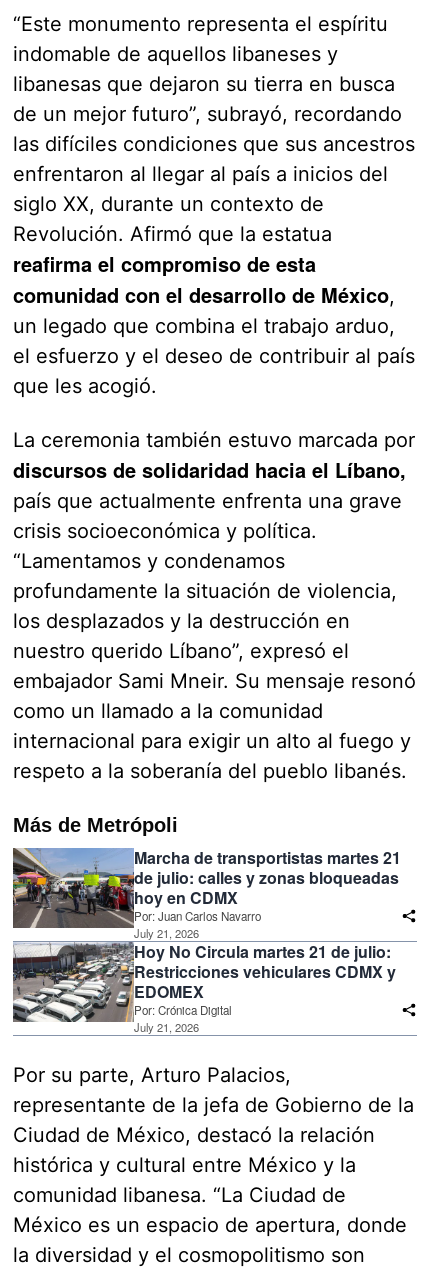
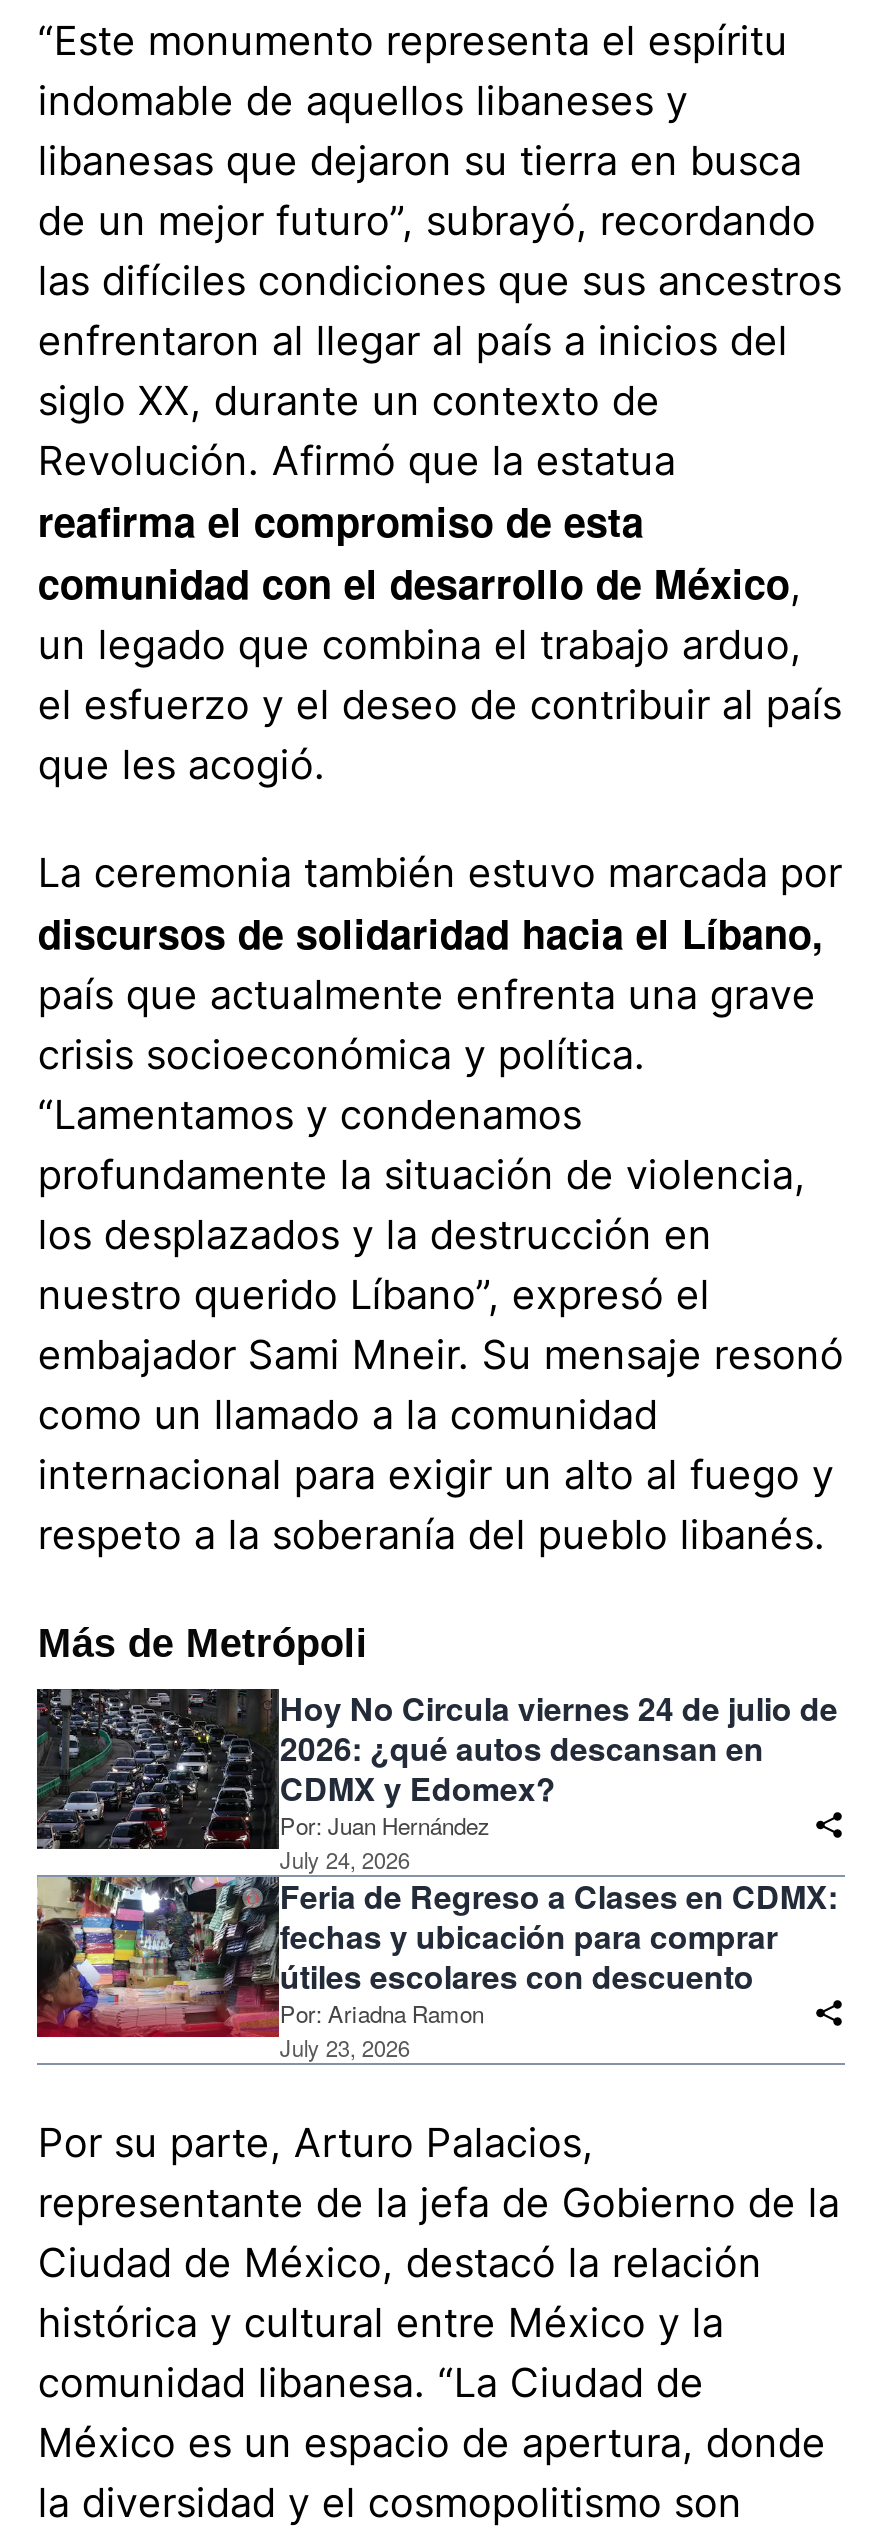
- [image]
- Marcha de transportistas martes 21
- de julio: calles y zonas bloqueadas
- hoy en CDMX
- Por: Juan Carlos Navarro
- July 21, 2026
- Hoy No Circula martes 21 de julio:
- Restricciones vehiculares CDMX y
- EDOMEX
- Por: Crónica Digital
- July 21, 2026
+ [image]
+ Hoy No Circula viernes 24 de julio de
+ 2026: ¿qué autos descansan en
+ CDMX y Edomex?
+ Por: Juan Hernández
+ July 24, 2026
+ Feria de Regreso a Clases en CDMX:
+ fechas y ubicación para comprar
+ útiles escolares con descuento
+ Por: Ariadna Ramon
+ July 23, 2026

- [image]
+ [image]
